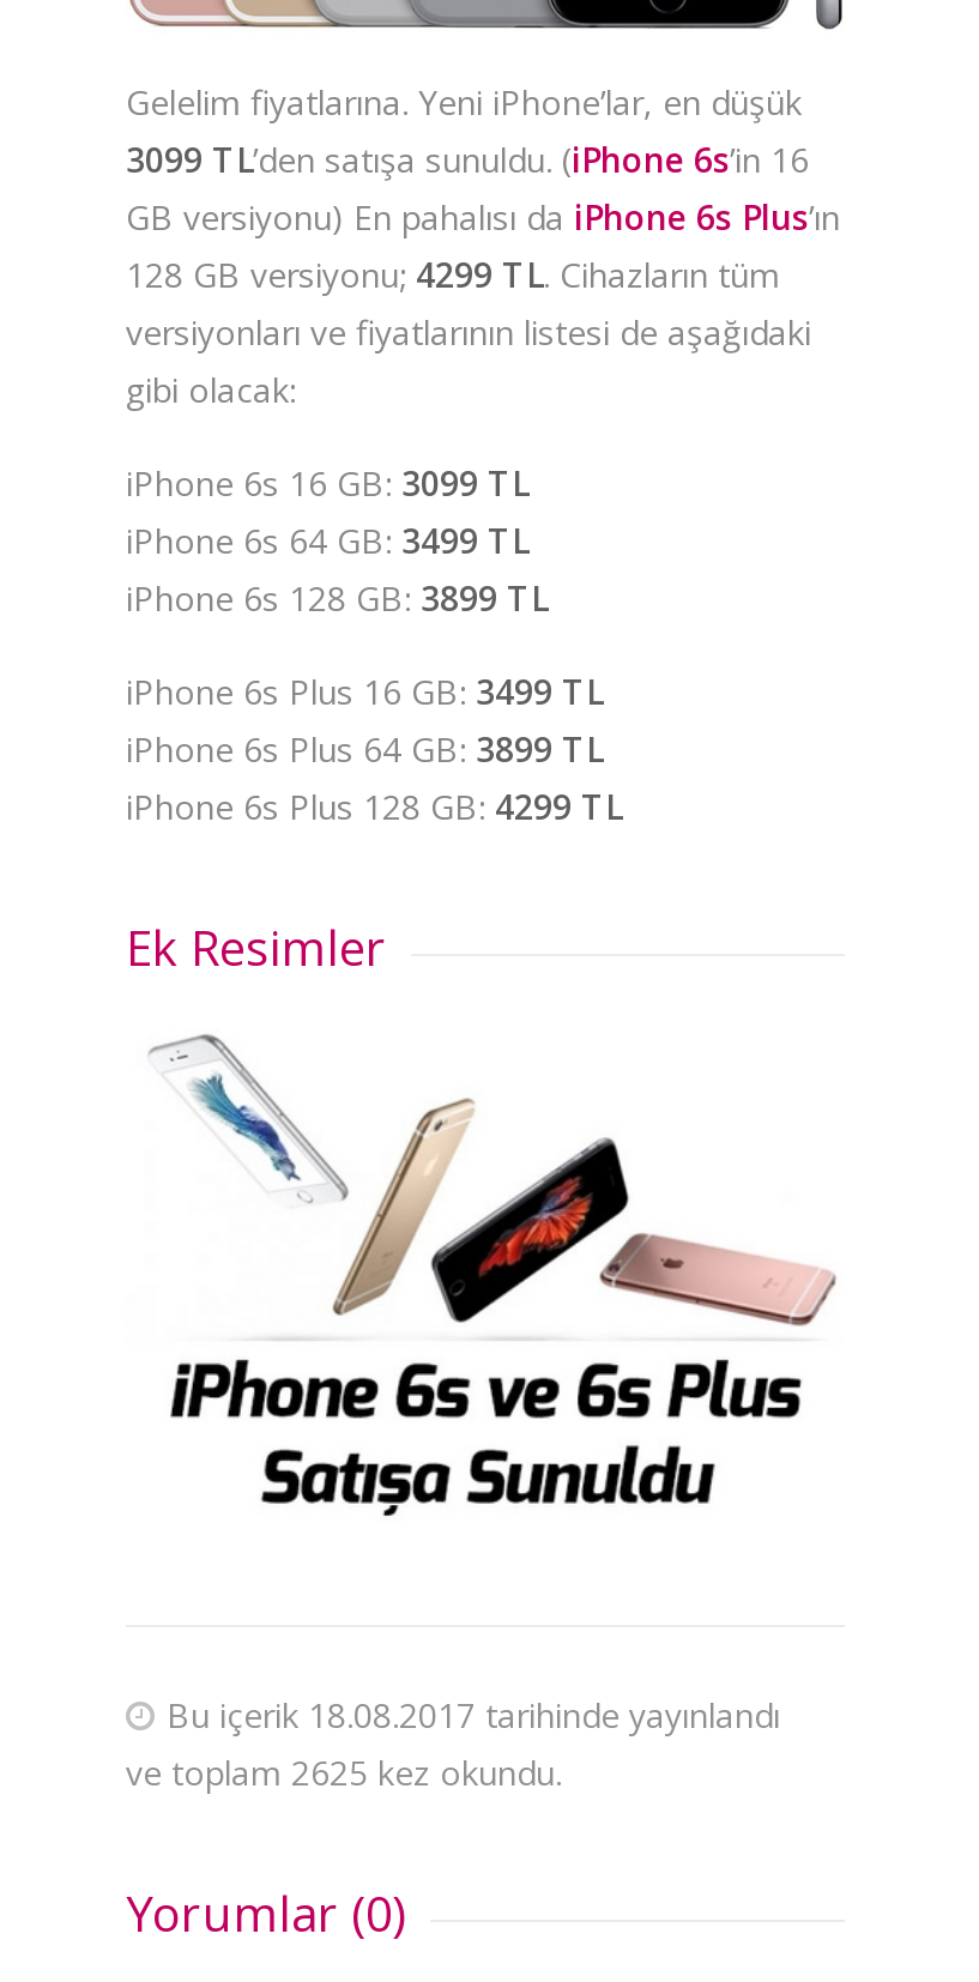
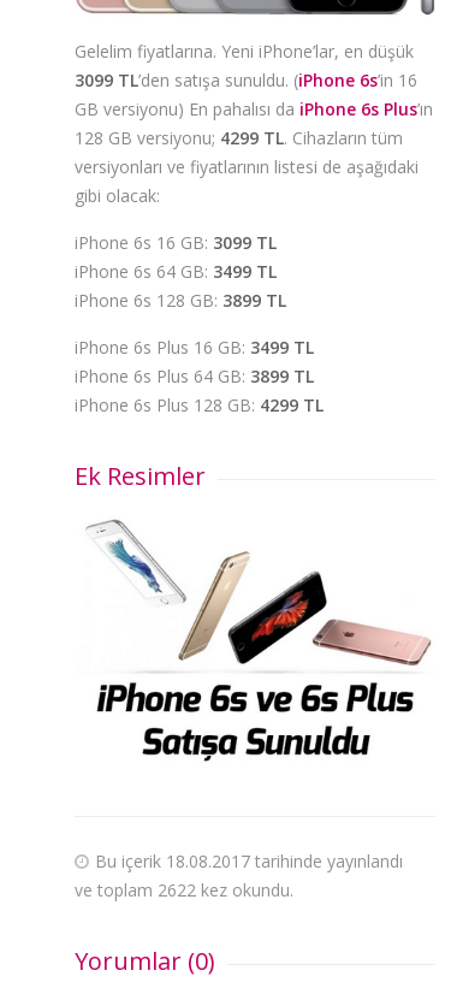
- ve toplam 2625 kez okundu.
+ ve toplam 2622 kez okundu.
